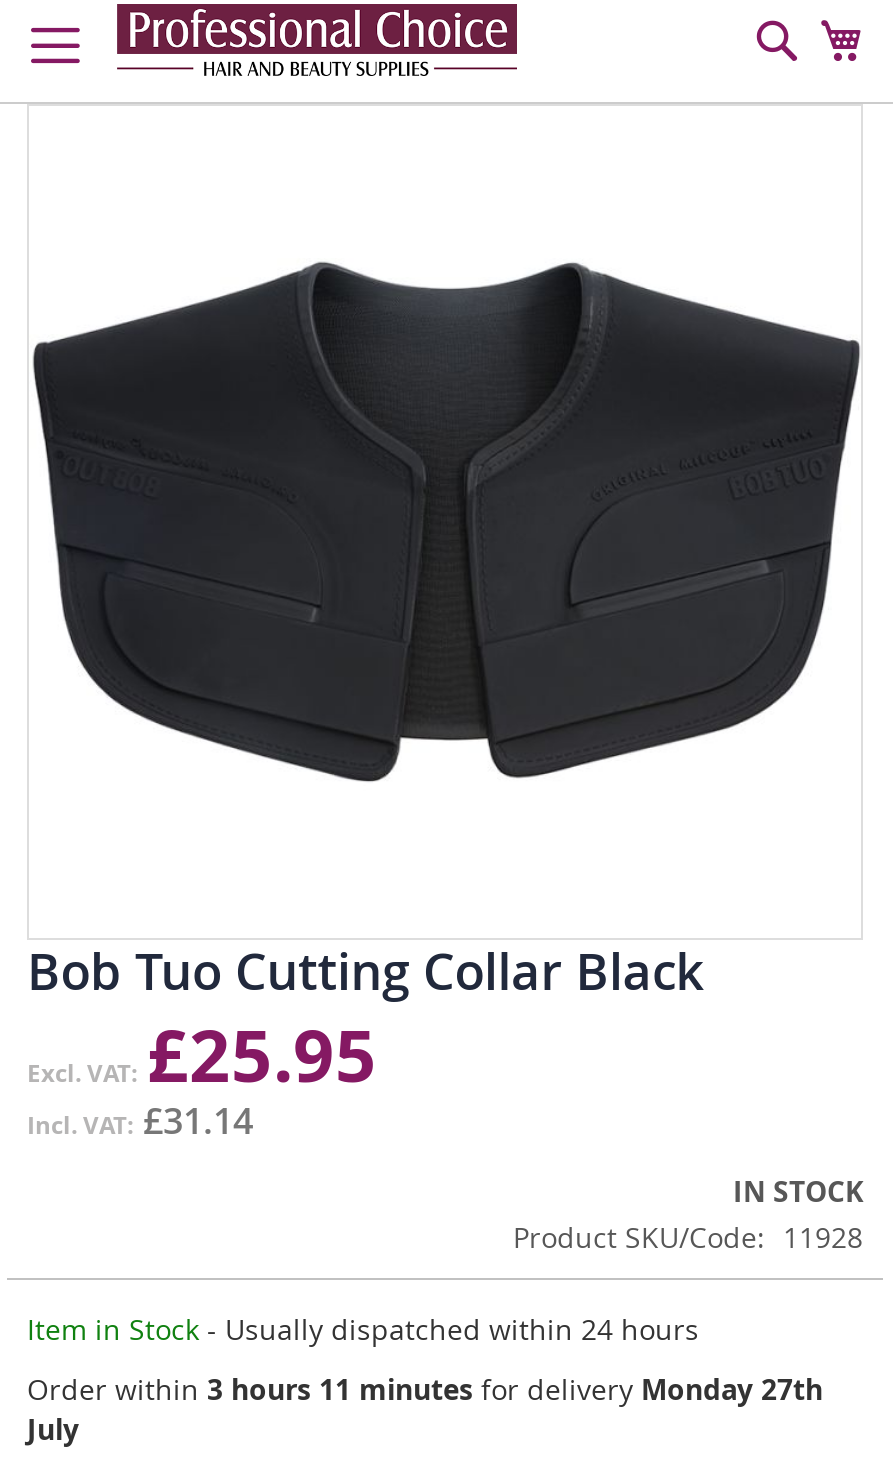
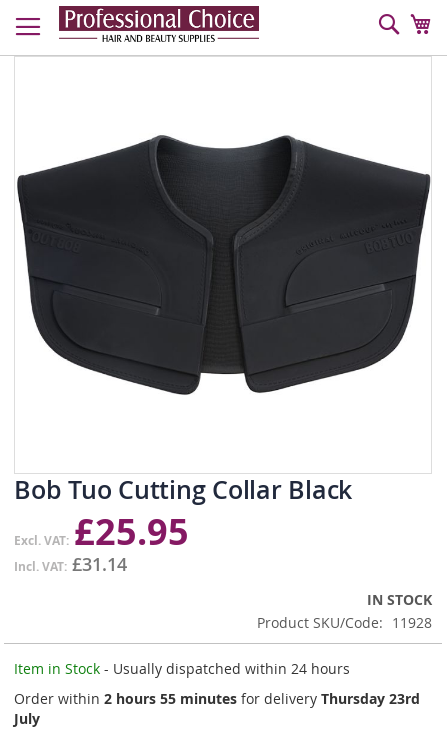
- Order within 3 hours 11 minutes for delivery Monday 27th
+ Order within 2 hours 55 minutes for delivery Thursday 23rd
